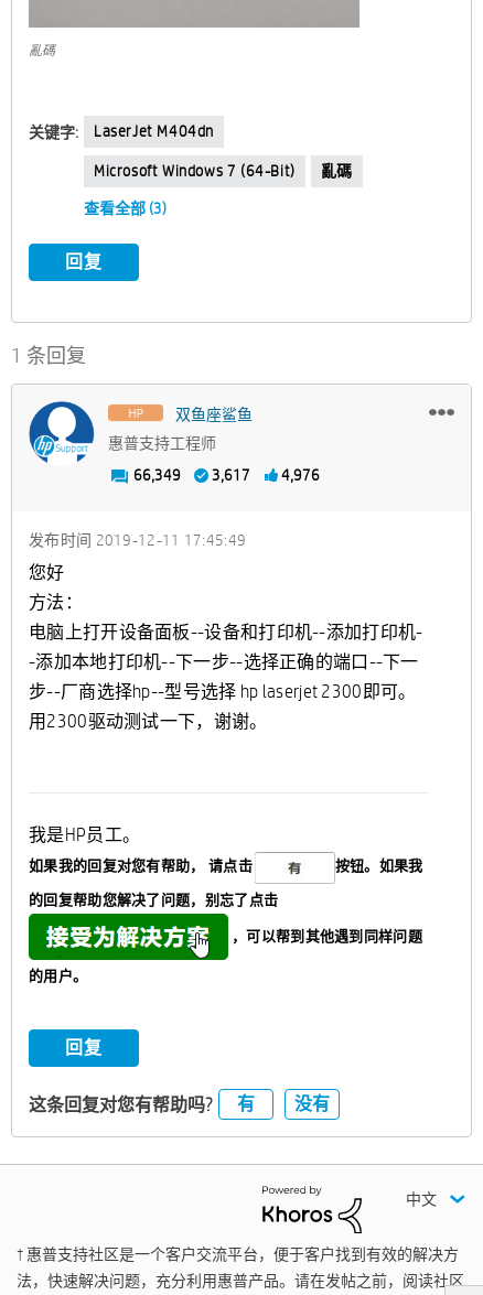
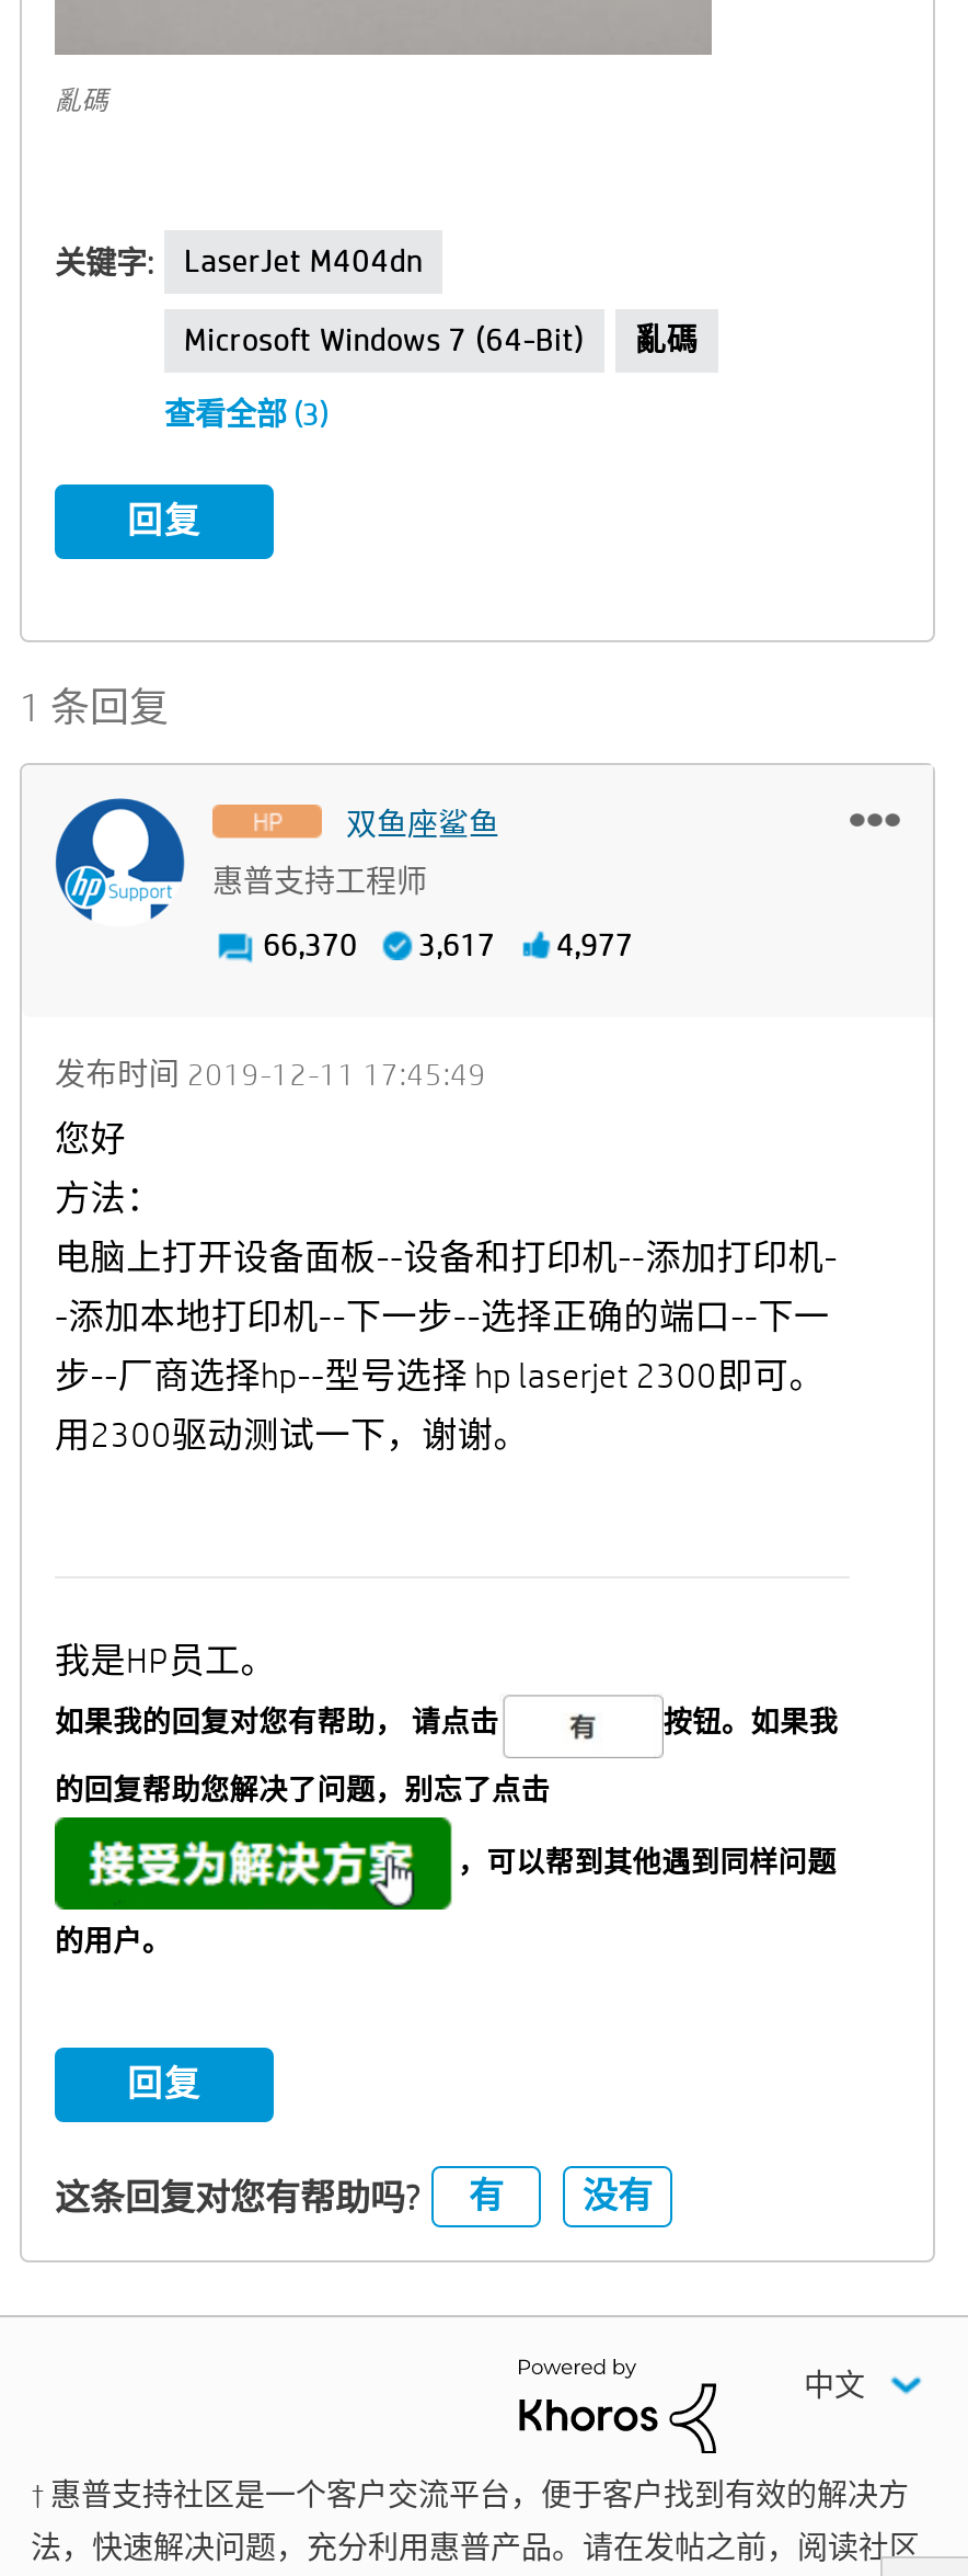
- 66,349
+ 66,370

- 4,976
+ 4,977
